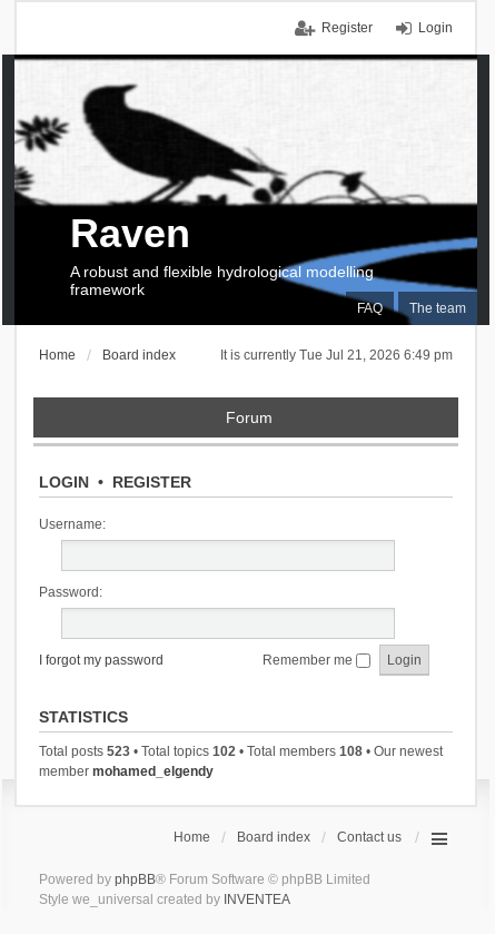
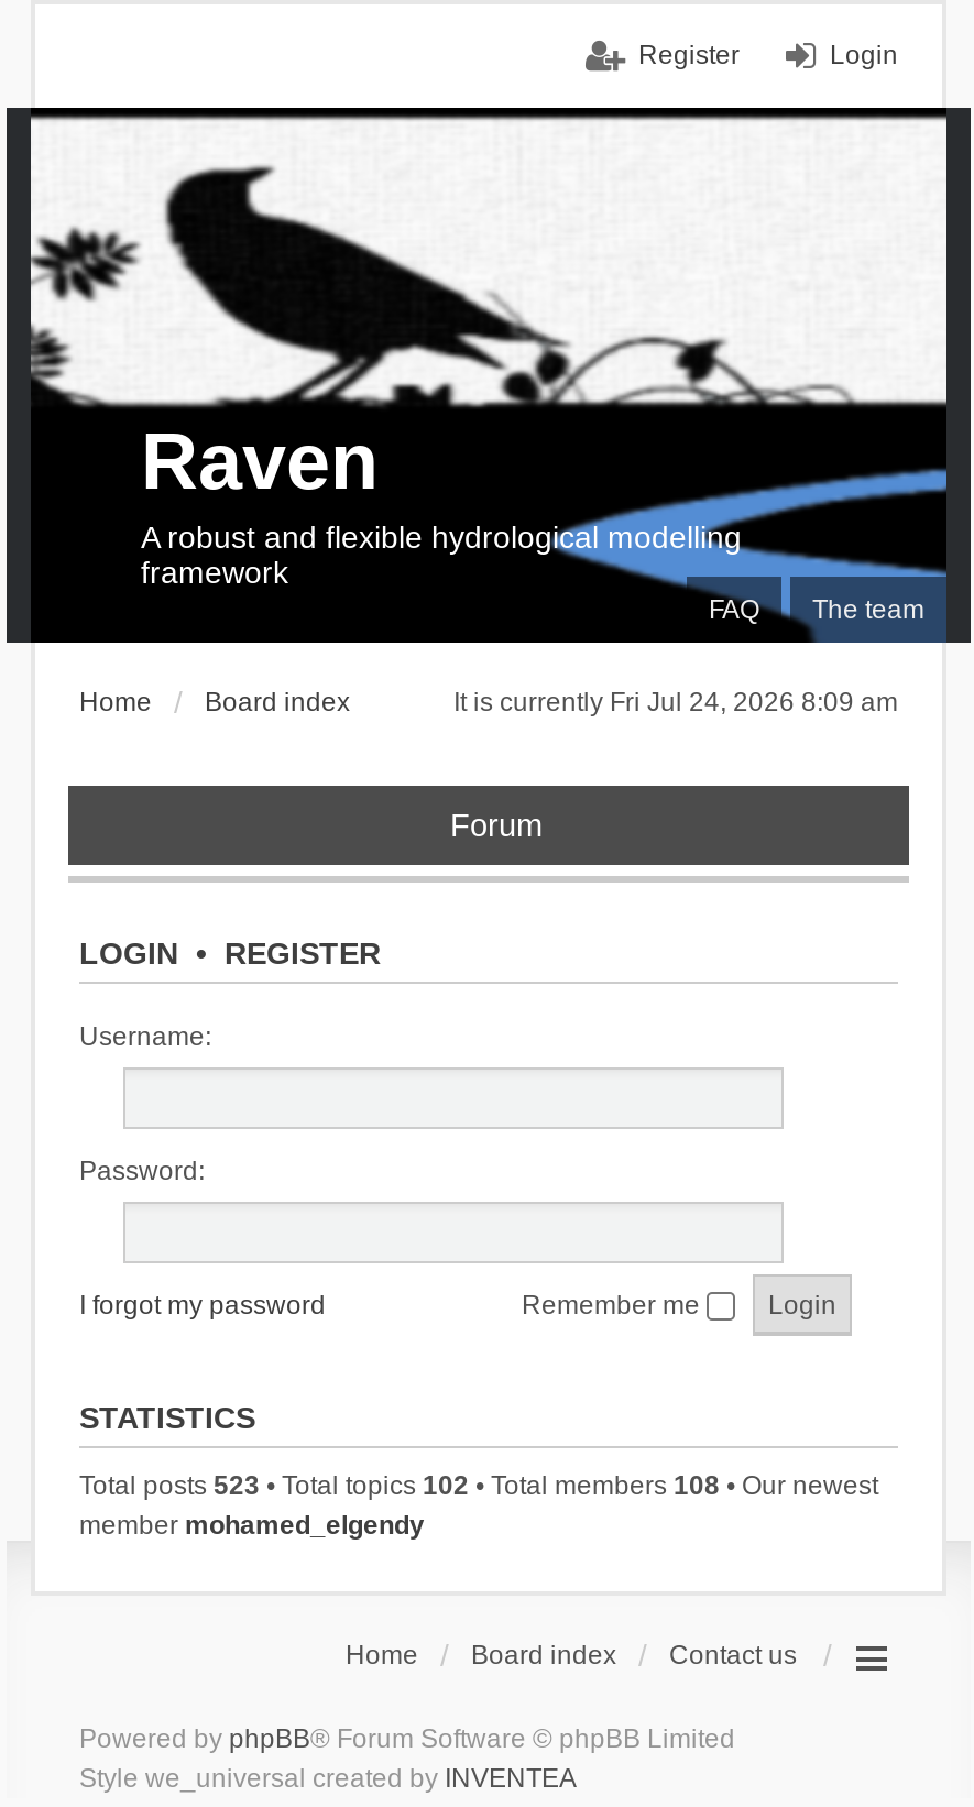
- It is currently Tue Jul 21, 2026 6:49 pm
+ It is currently Fri Jul 24, 2026 8:09 am
